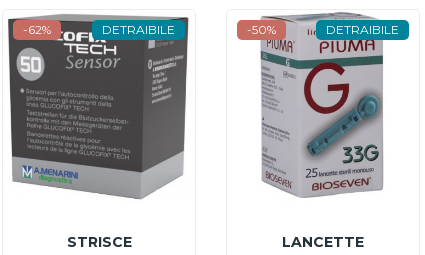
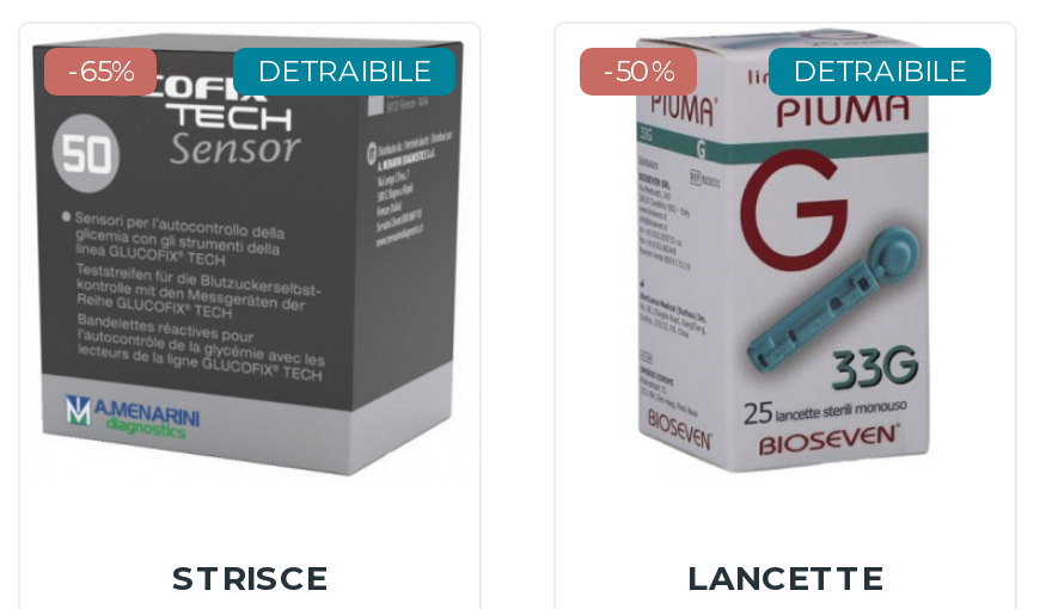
- -62%
+ -65%
